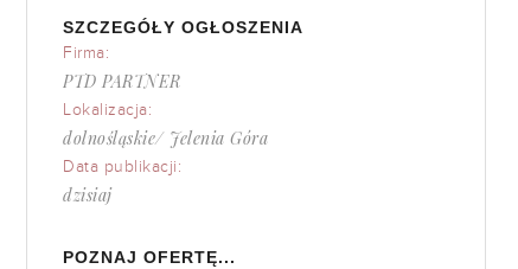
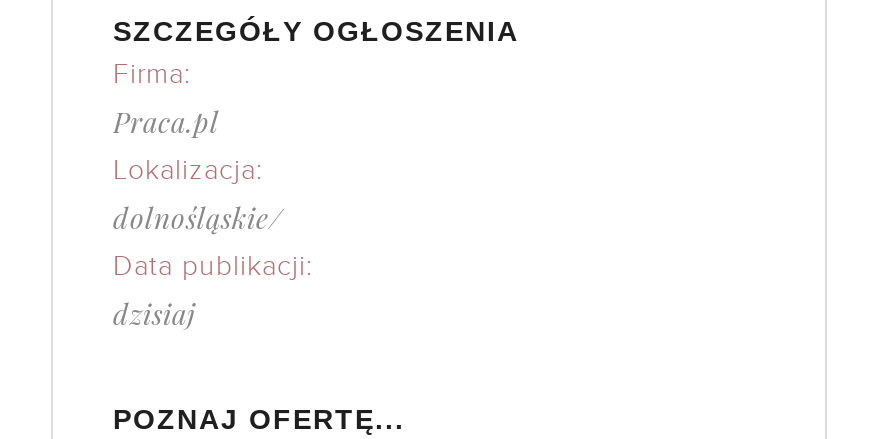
- PTD PARTNER
+ Praca.pl

- dolnośląskie/ Jelenia Góra
+ dolnośląskie/
